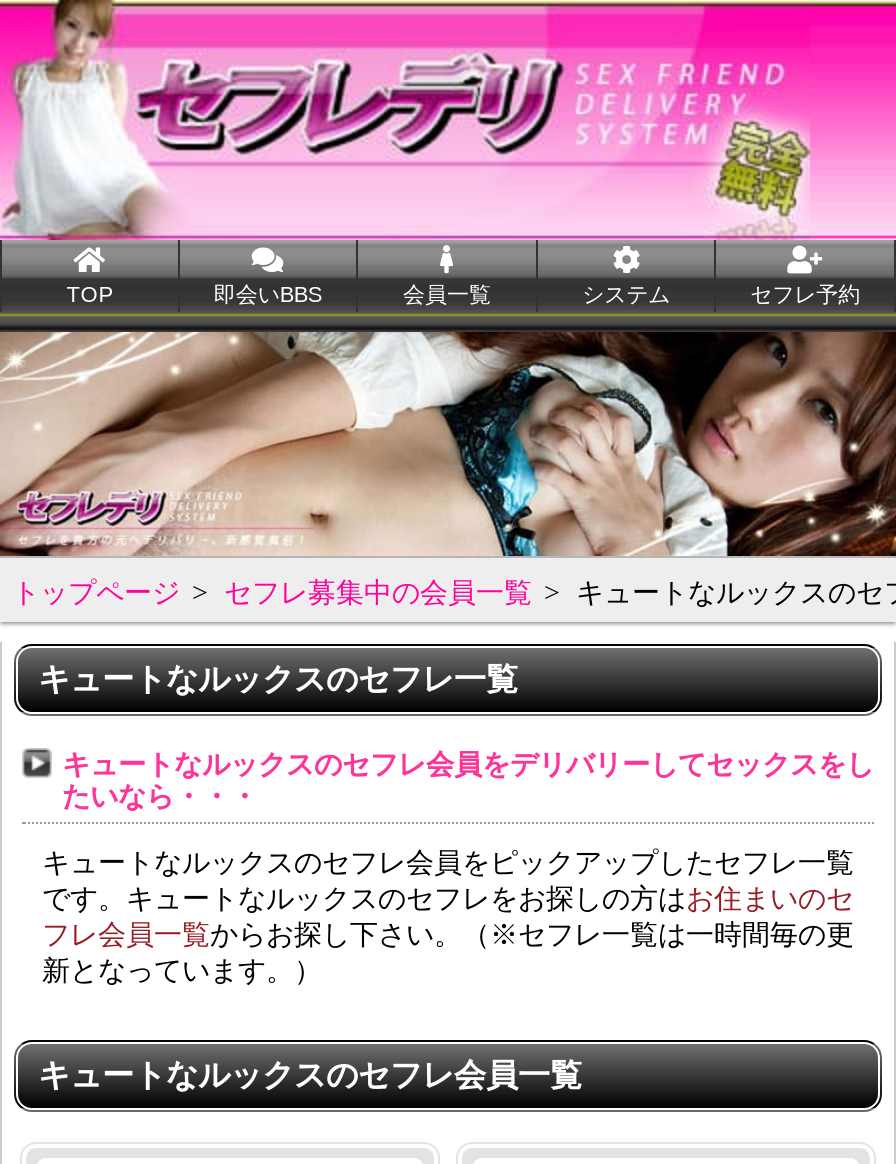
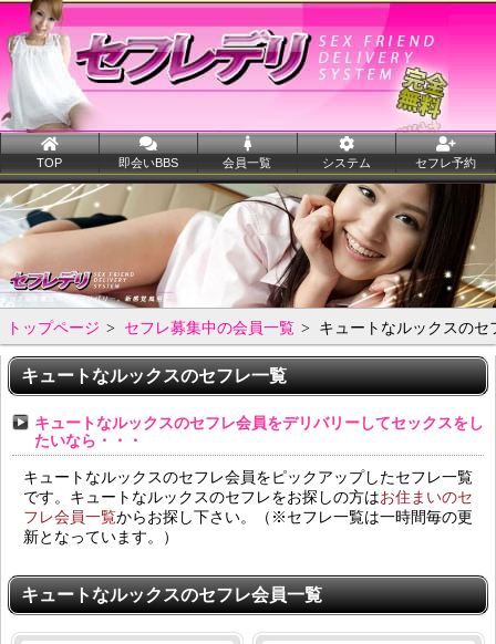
- [image]
+ [image]
